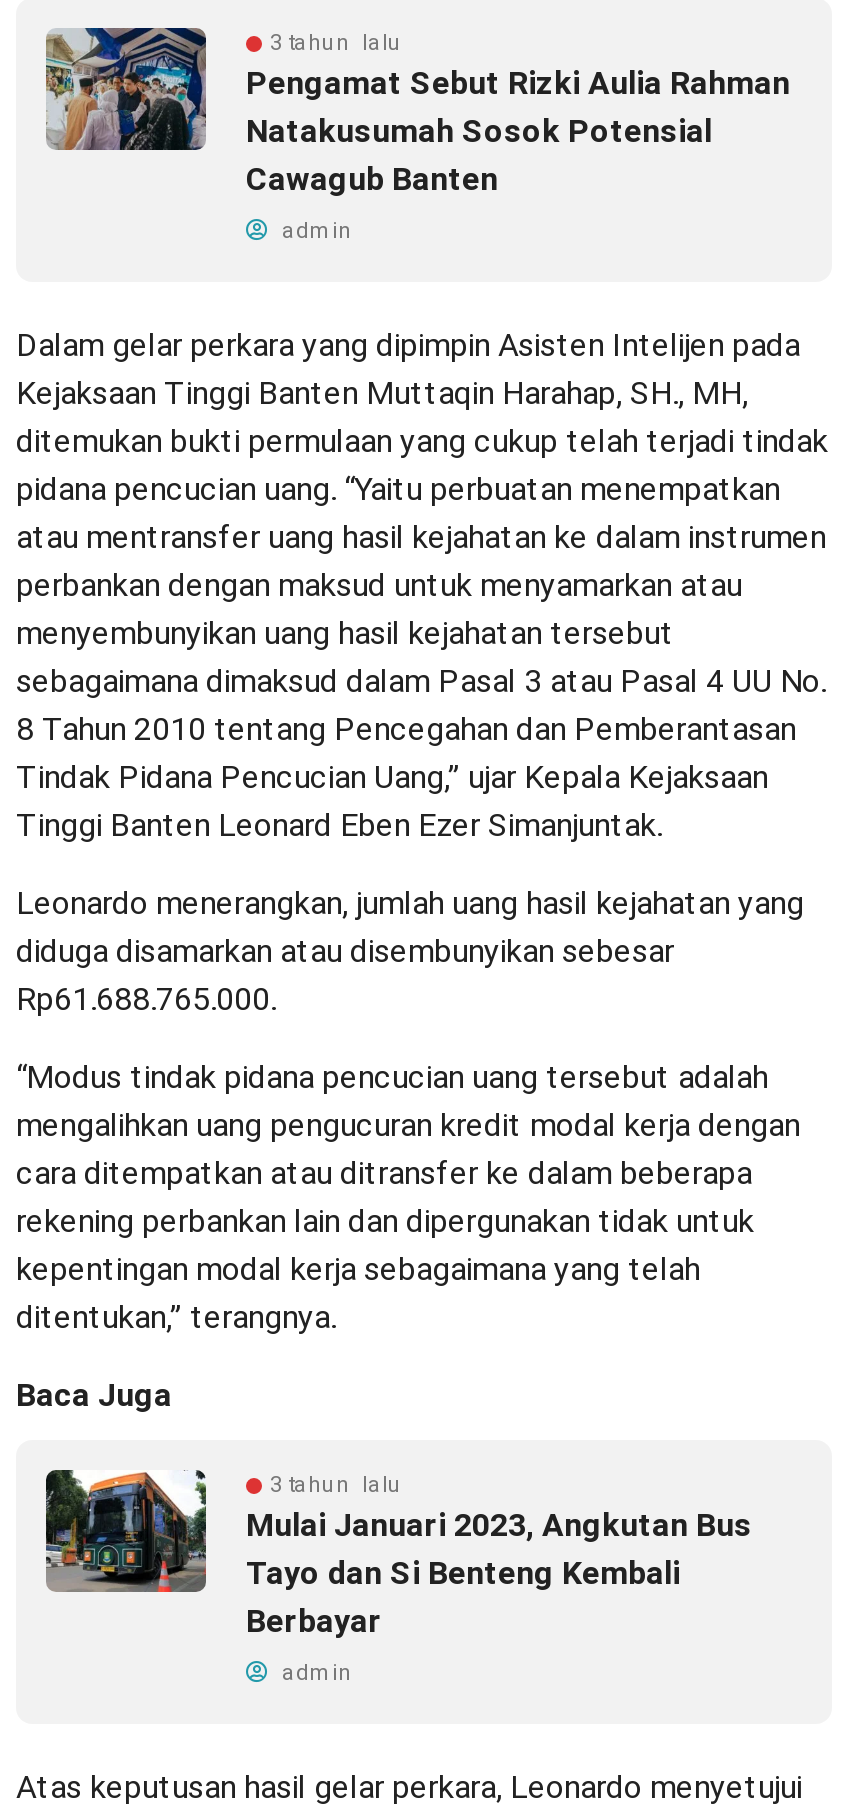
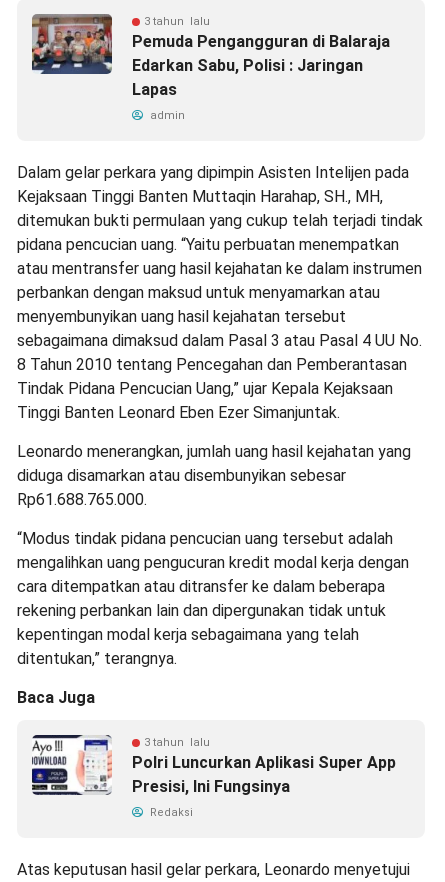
- [image]
- Pengamat Sebut Rizki Aulia Rahman
- Natakusumah Sosok Potensial
- Cawagub Banten
+ [image]
+ Pemuda Pengangguran di Balaraja
+ Edarkan Sabu, Polisi : Jaringan
+ Lapas

- [image]
- Mulai Januari 2023, Angkutan Bus
- Tayo dan Si Benteng Kembali
- Berbayar
+ [image]
+ Polri Luncurkan Aplikasi Super App
+ Presisi, Ini Fungsinya

- admin
+ Redaksi
